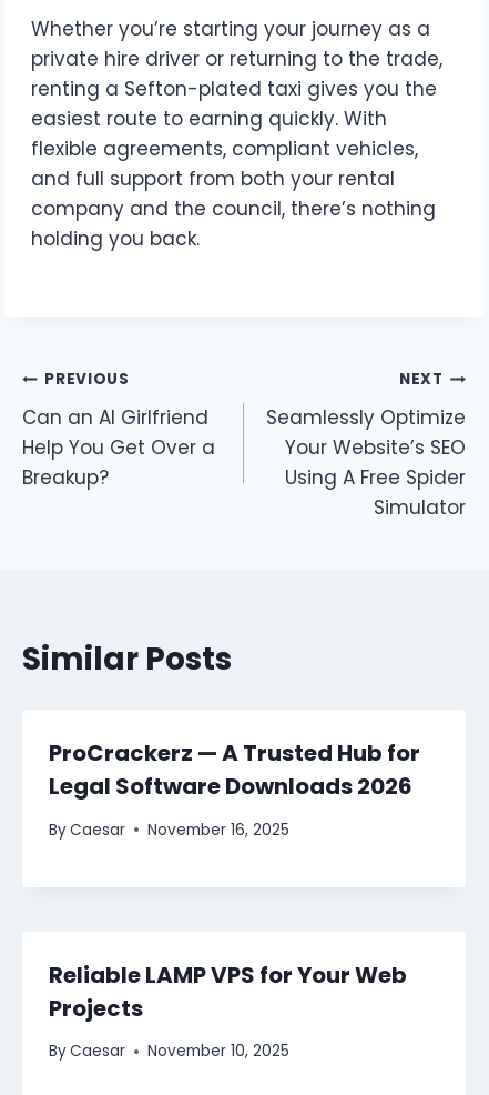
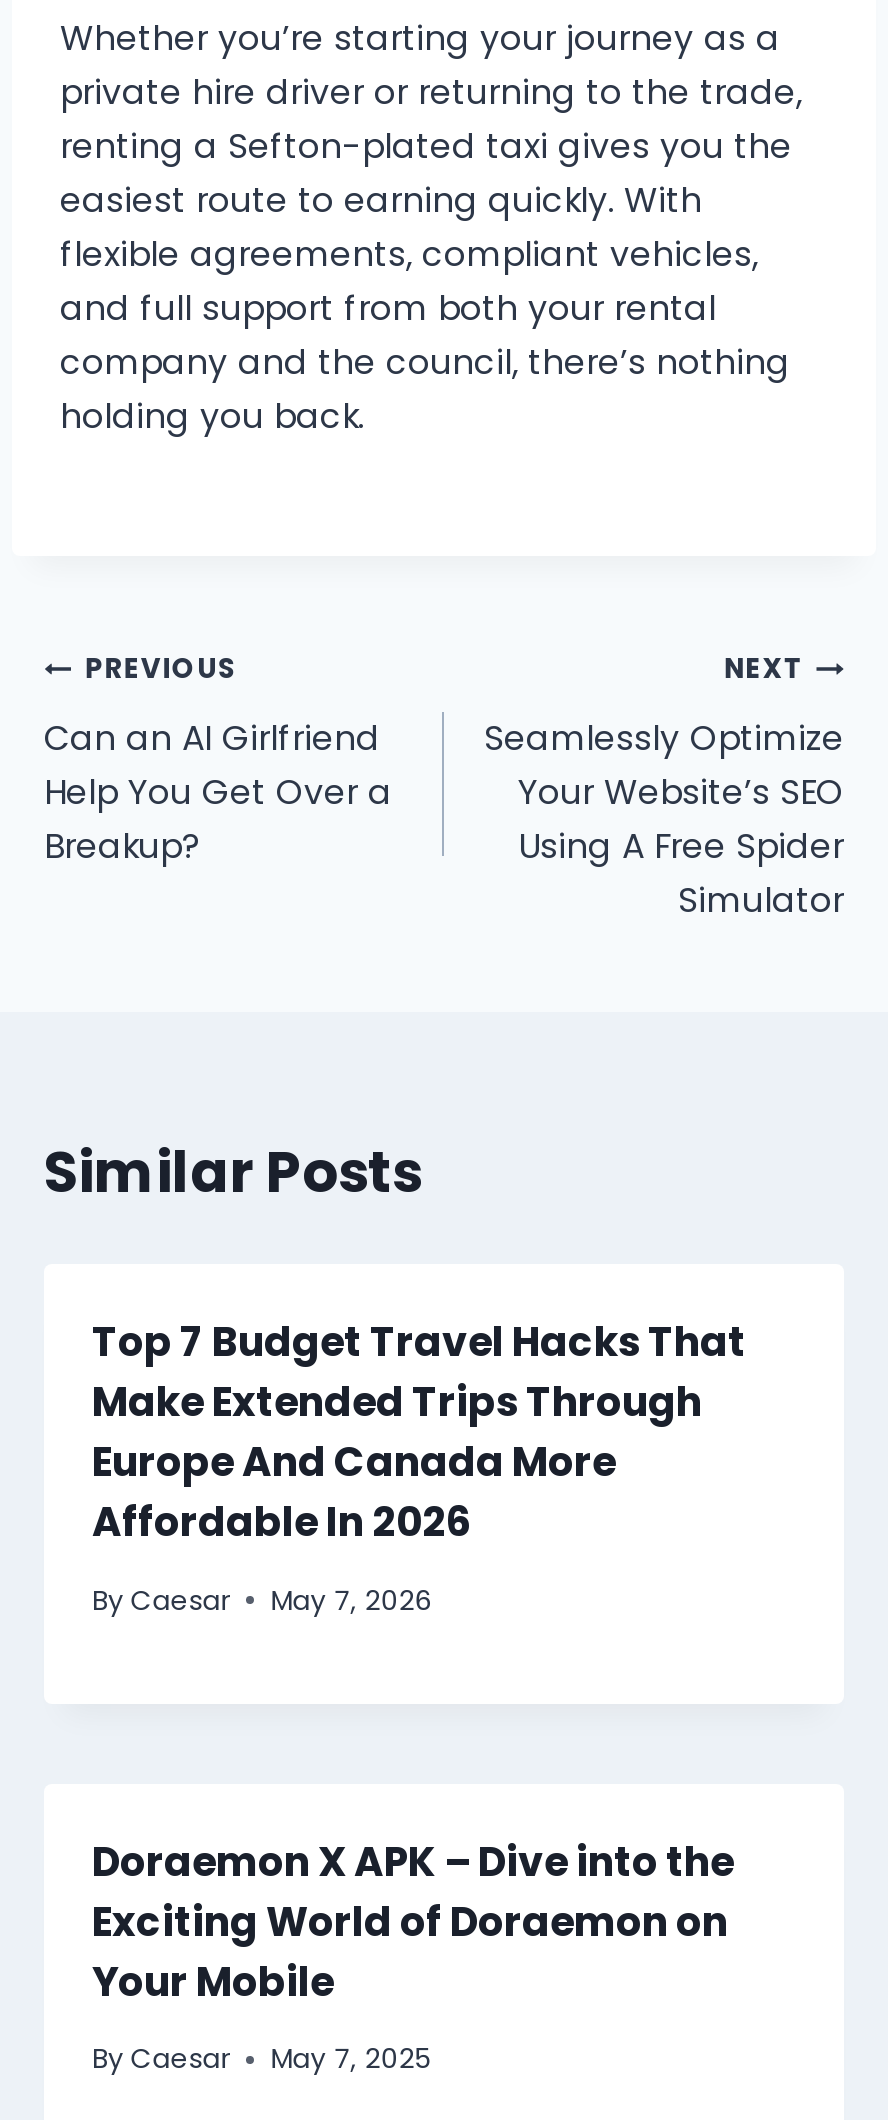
- ProCrackerz — A Trusted Hub for
- Legal Software Downloads 2026
+ Top 7 Budget Travel Hacks That
+ Make Extended Trips Through
+ Europe And Canada More
+ Affordable In 2026

- By Caesar November 16, 2025
+ By Caesar May 7, 2026

- Reliable LAMP VPS for Your Web
- Projects
+ Doraemon X APK – Dive into the
+ Exciting World of Doraemon on
+ Your Mobile

- By Caesar November 10, 2025
+ By Caesar May 7, 2025
